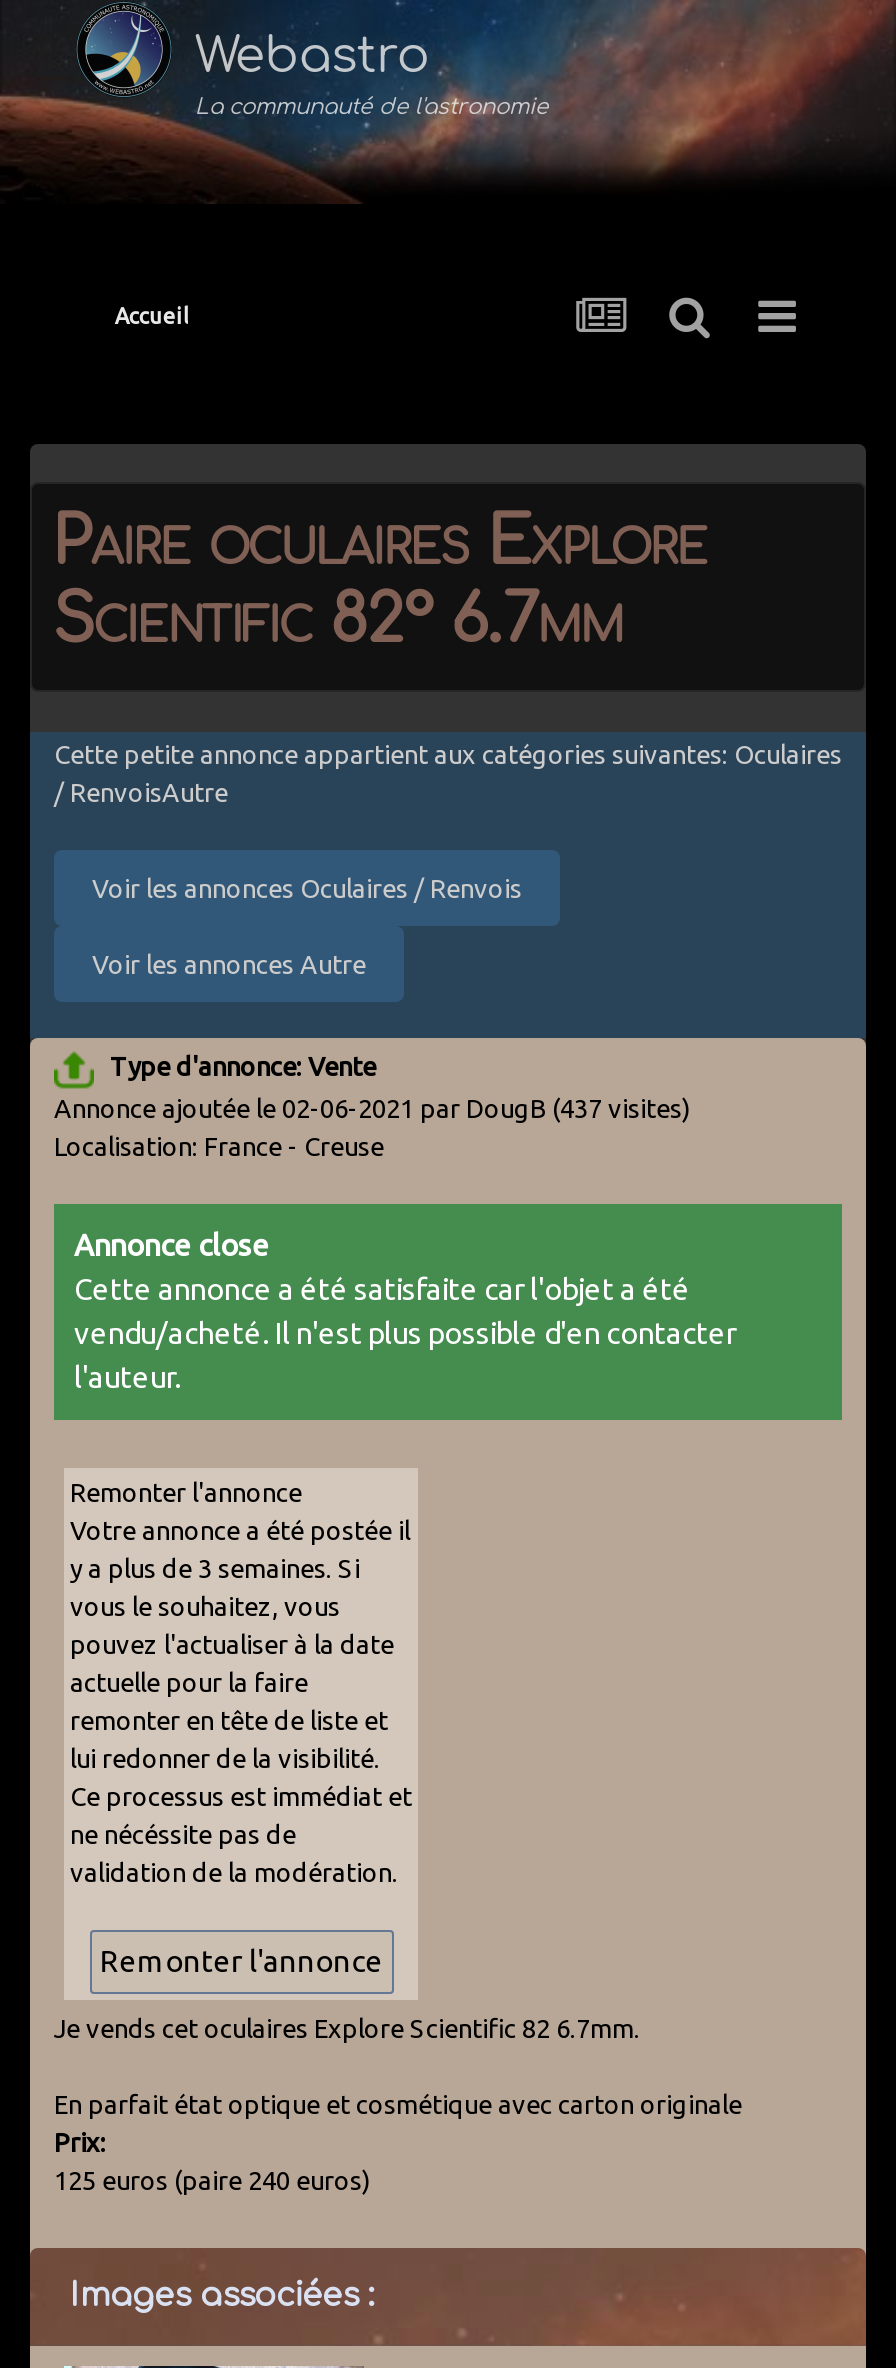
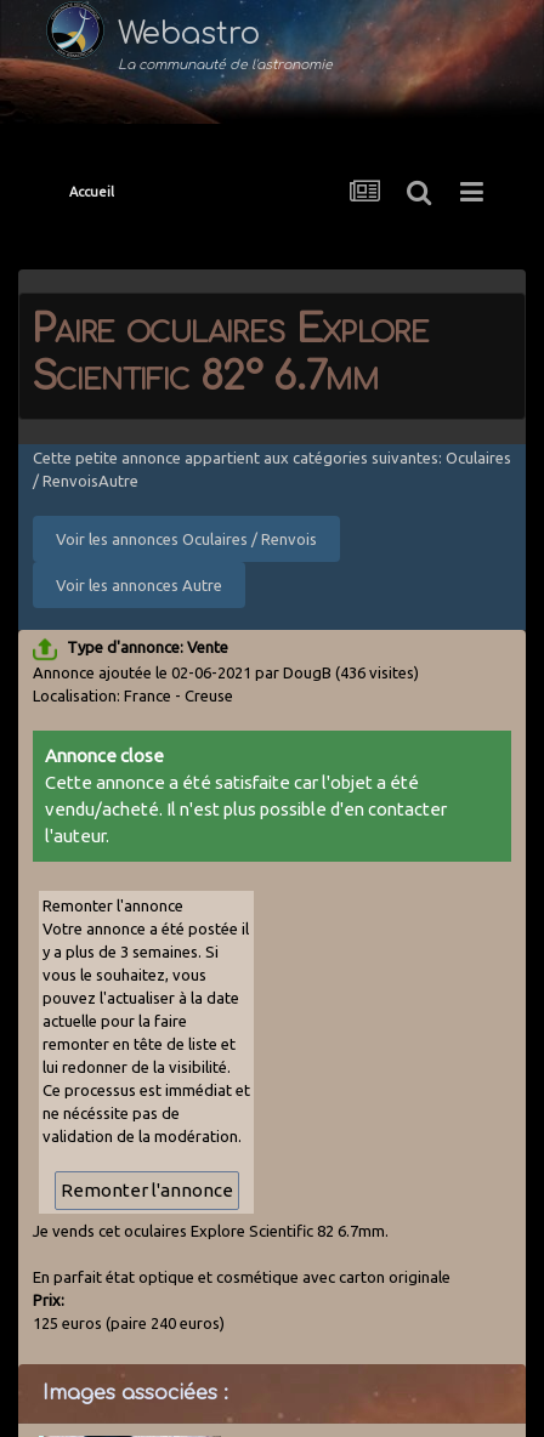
- Annonce ajoutée le 02-06-2021 par DougB (437 visites)
+ Annonce ajoutée le 02-06-2021 par DougB (436 visites)
